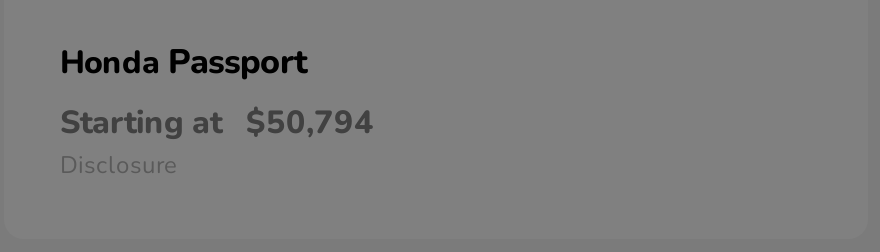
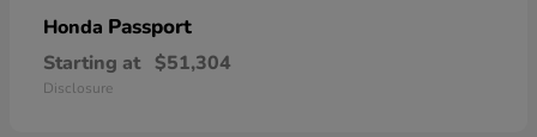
- Starting at $50,794
+ Starting at $51,304
